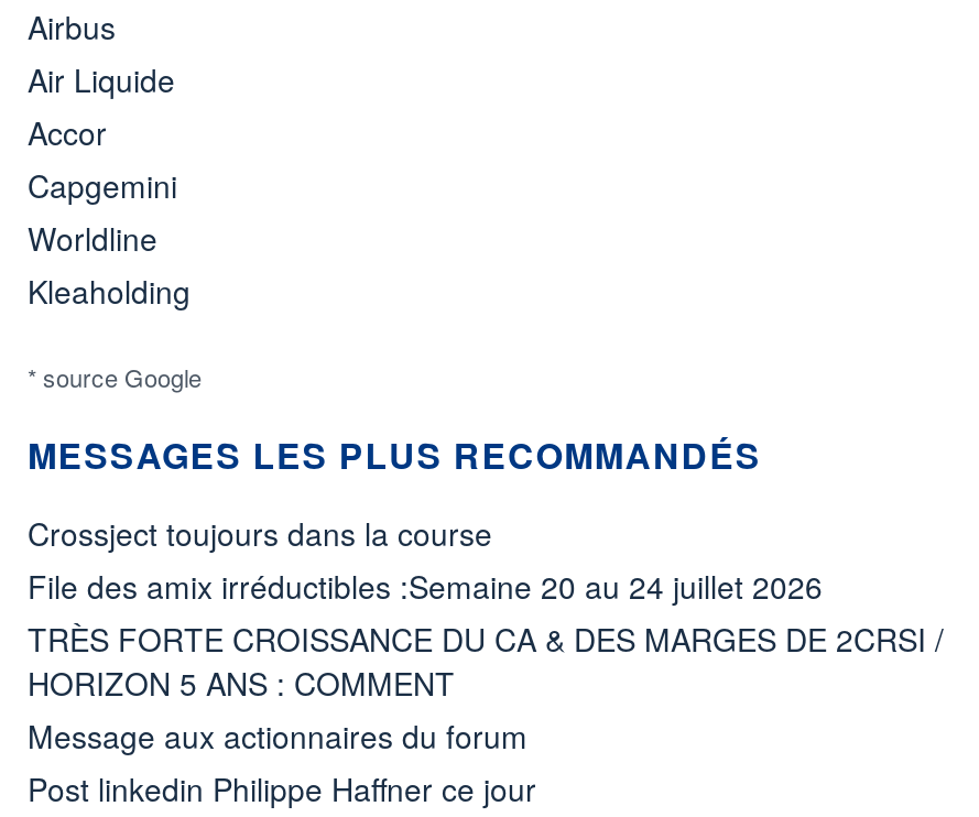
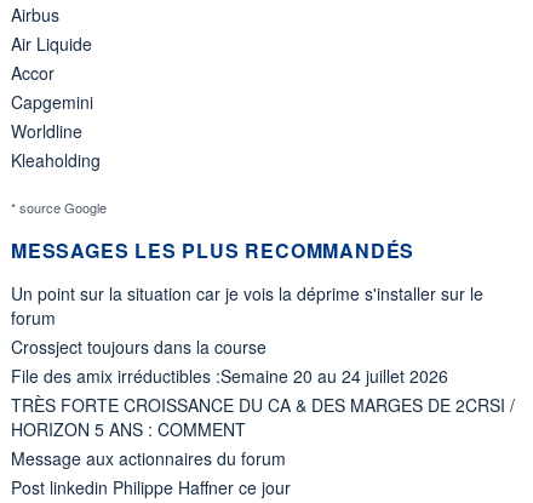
+ Un point sur la situation car je vois la déprime s'installer sur le
+ forum
